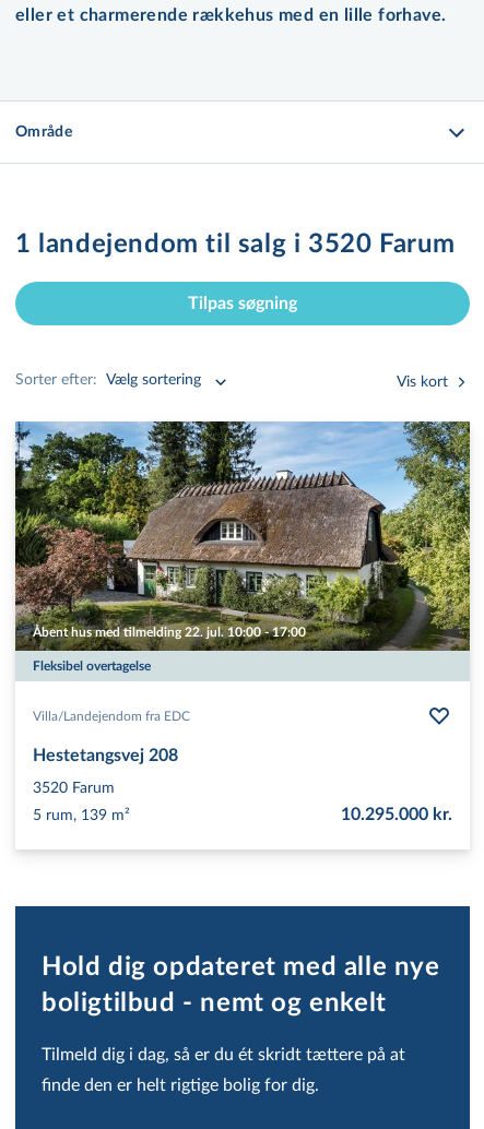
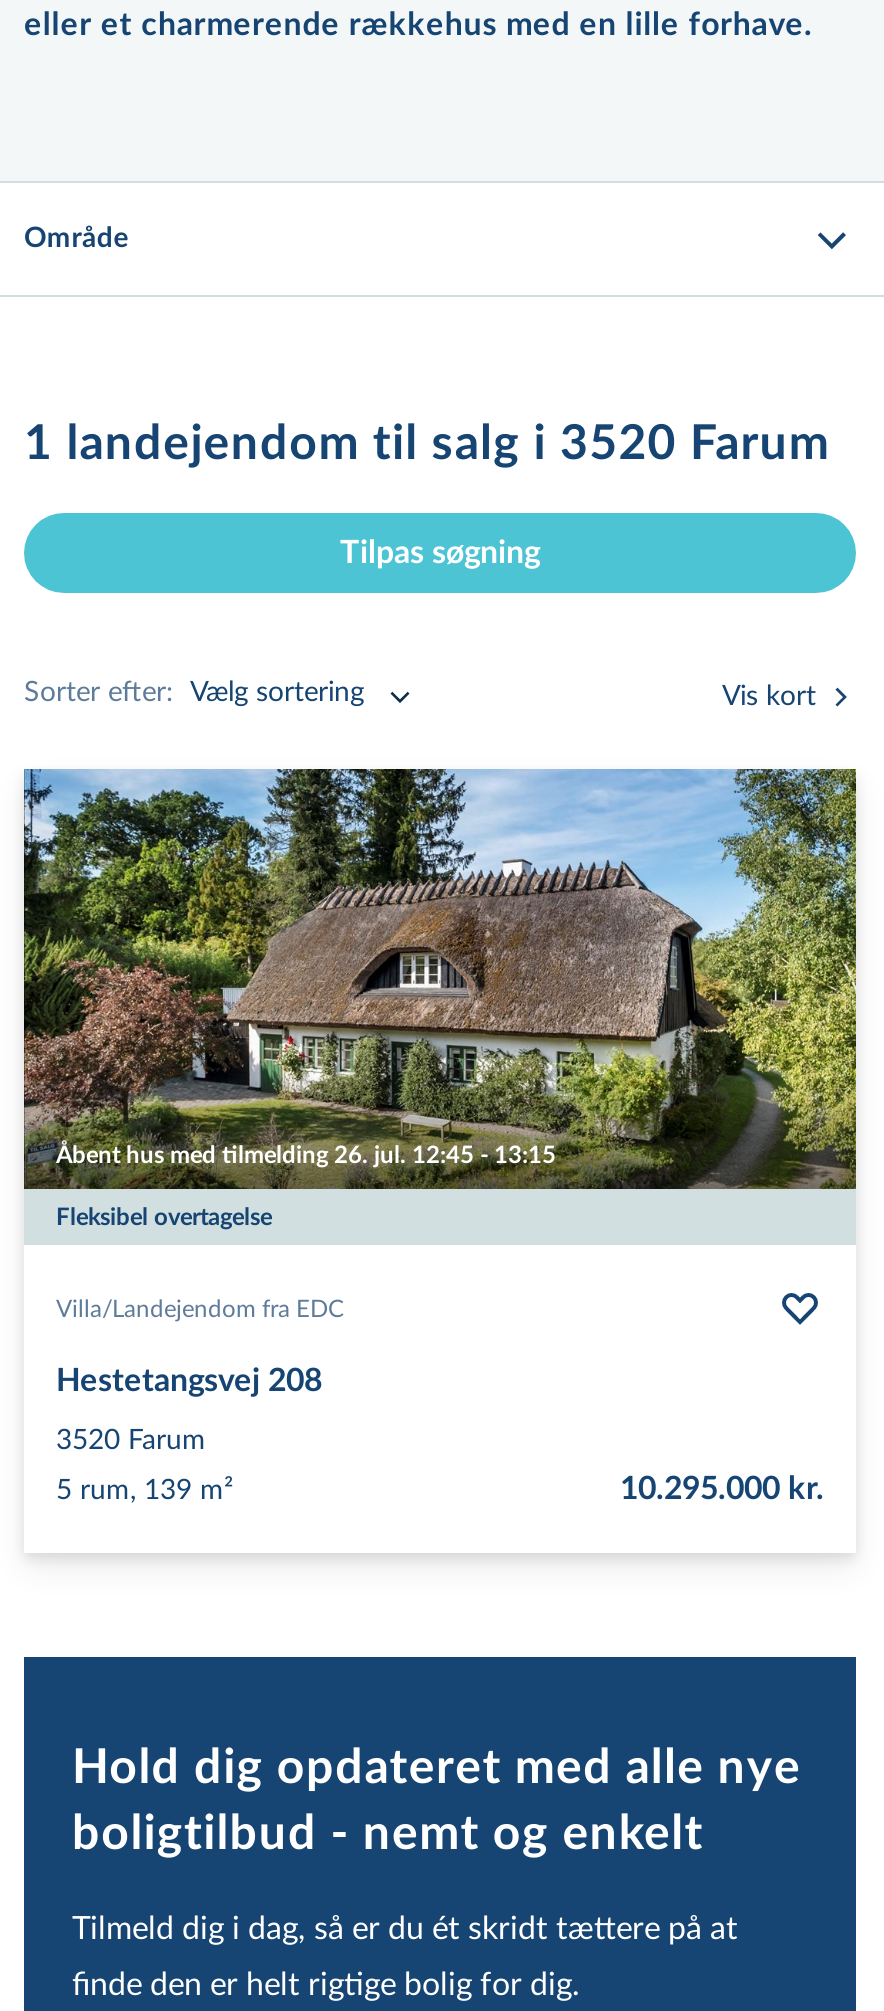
- Åbent hus med tilmelding 22. jul. 10:00 - 17:00
+ Åbent hus med tilmelding 26. jul. 12:45 - 13:15
